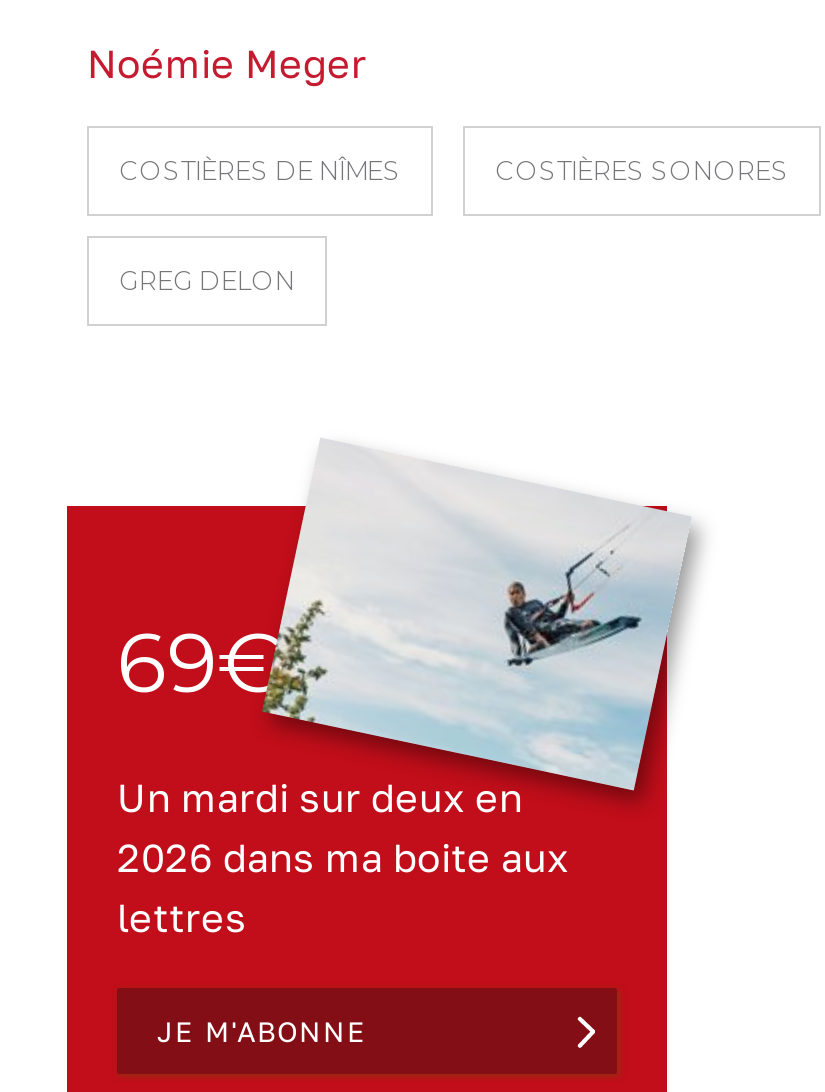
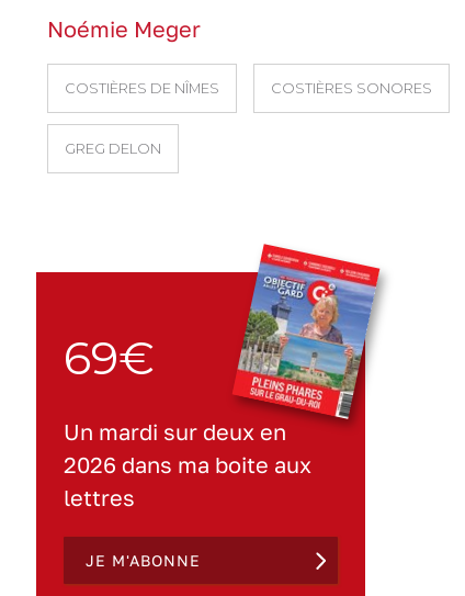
- [image]
+ [image]
